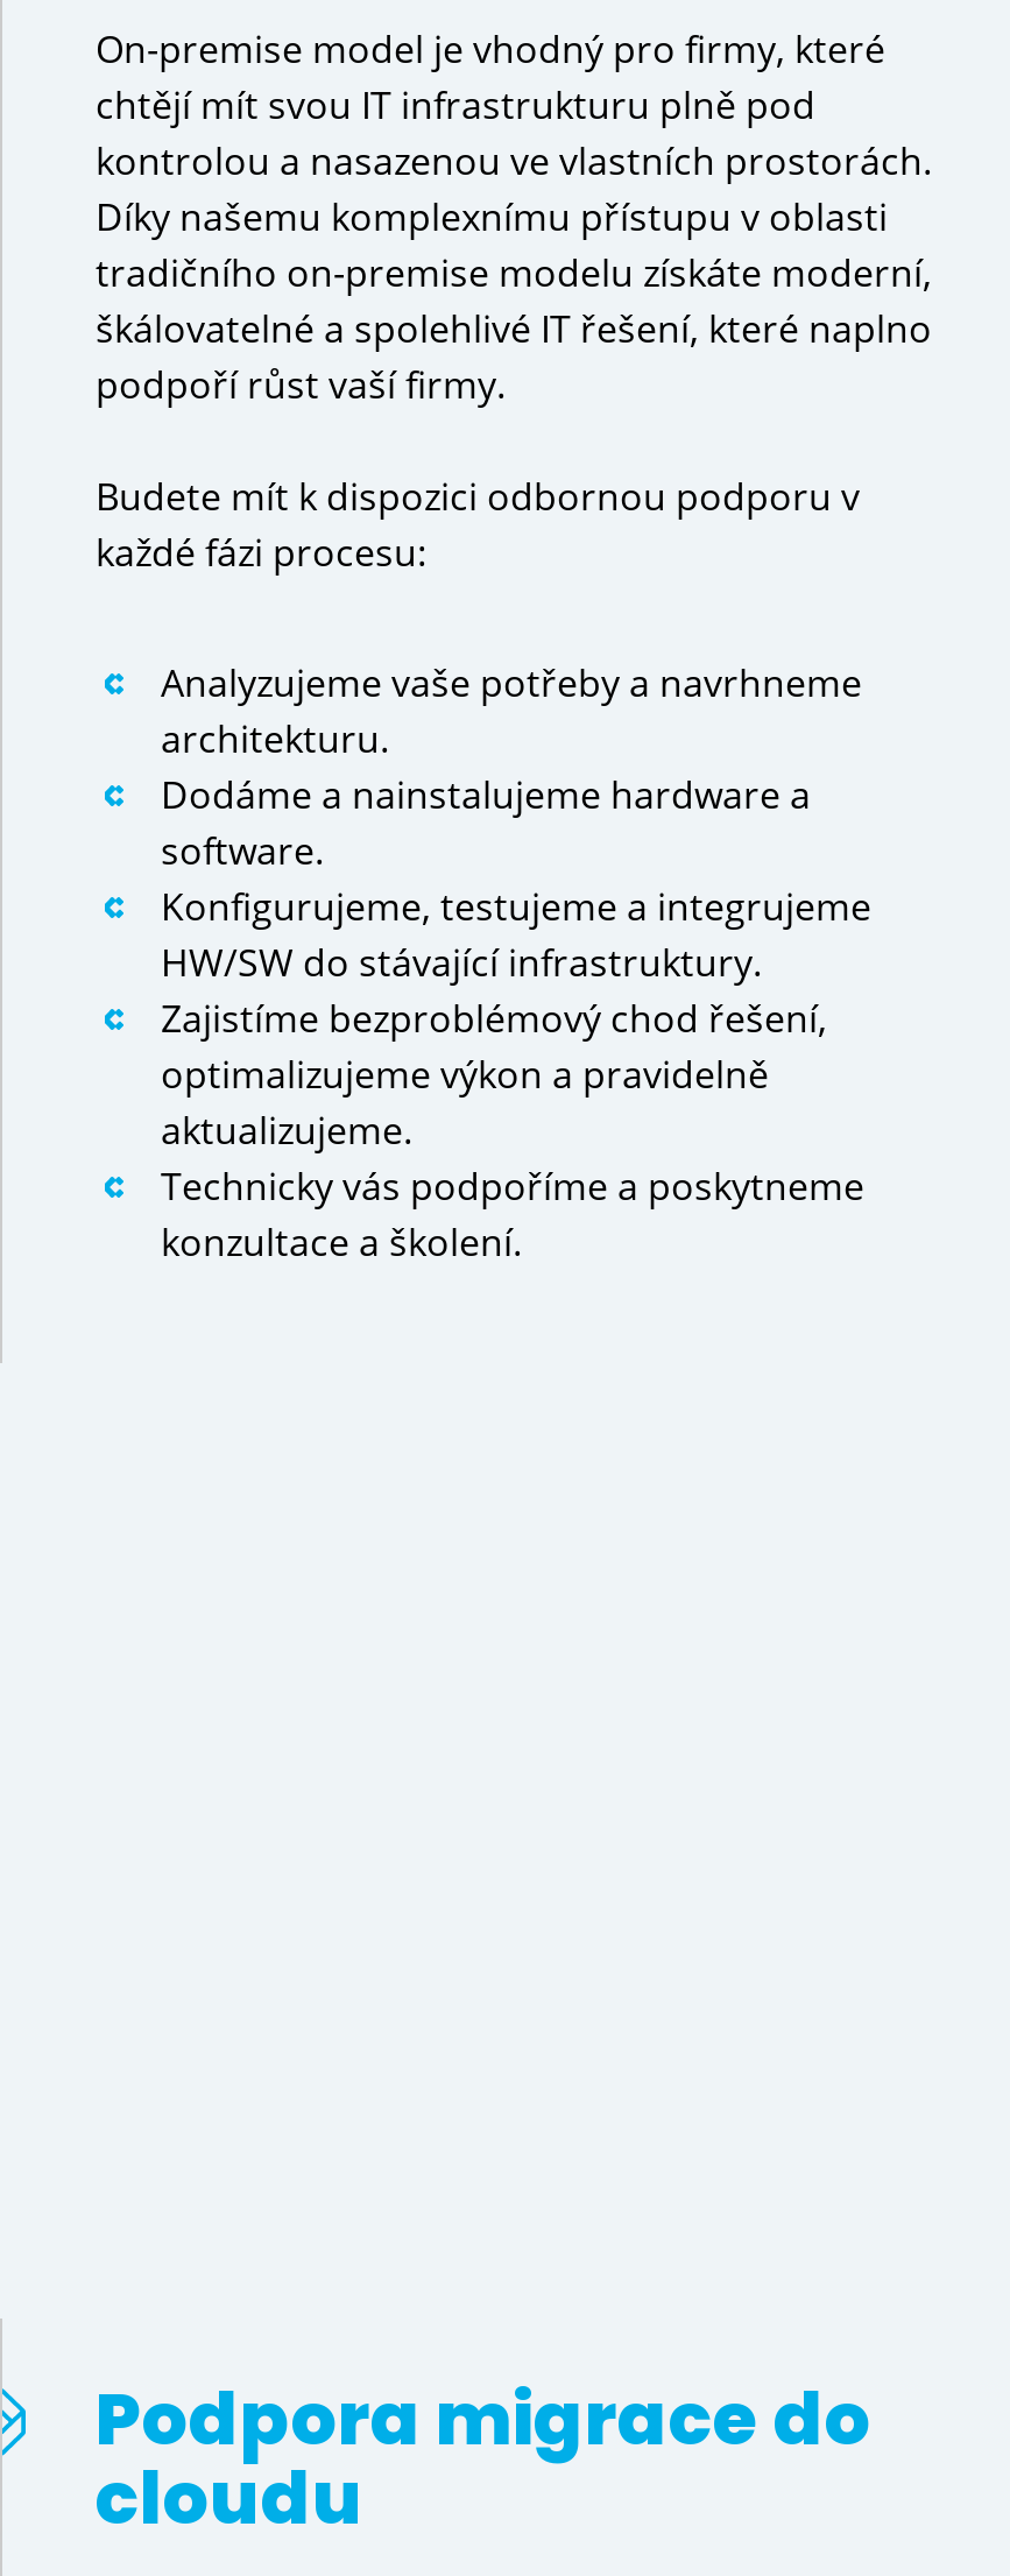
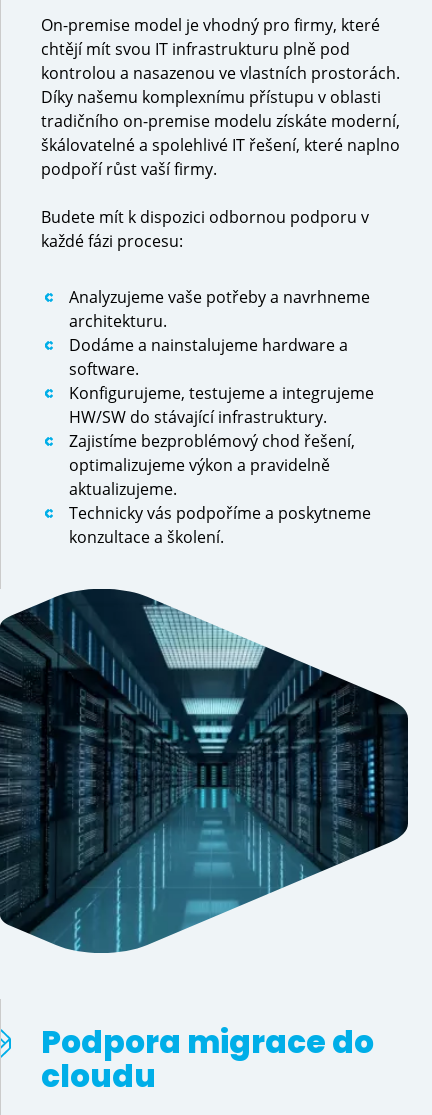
+ [image]
